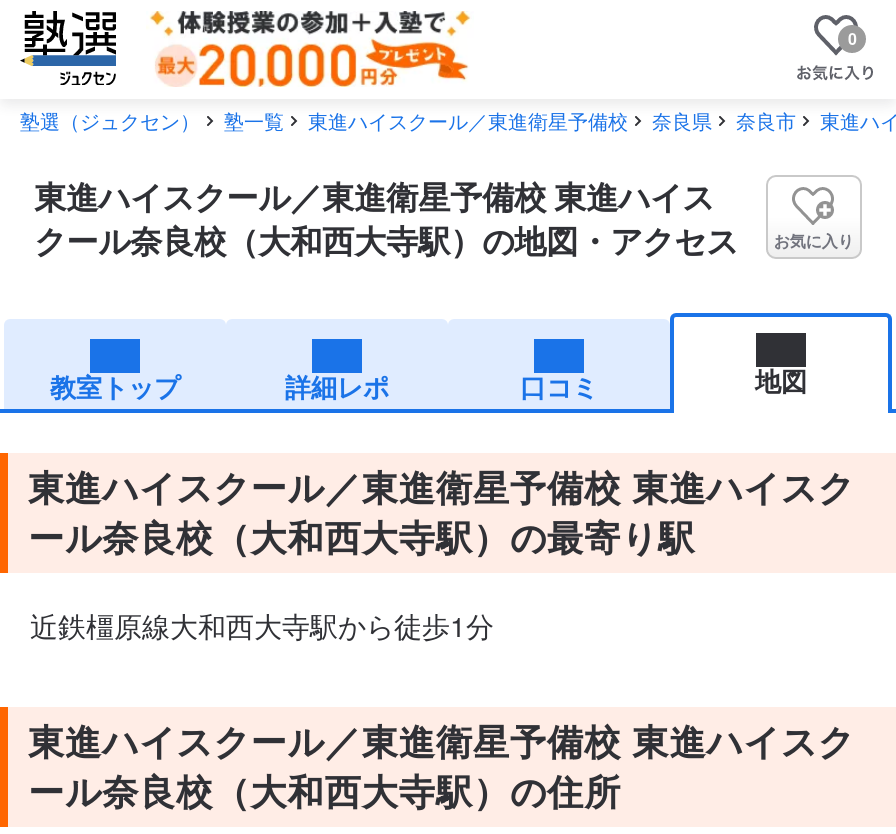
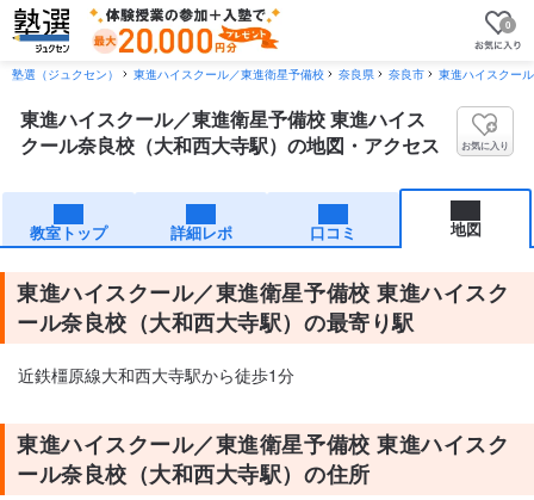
- 塾一覧
